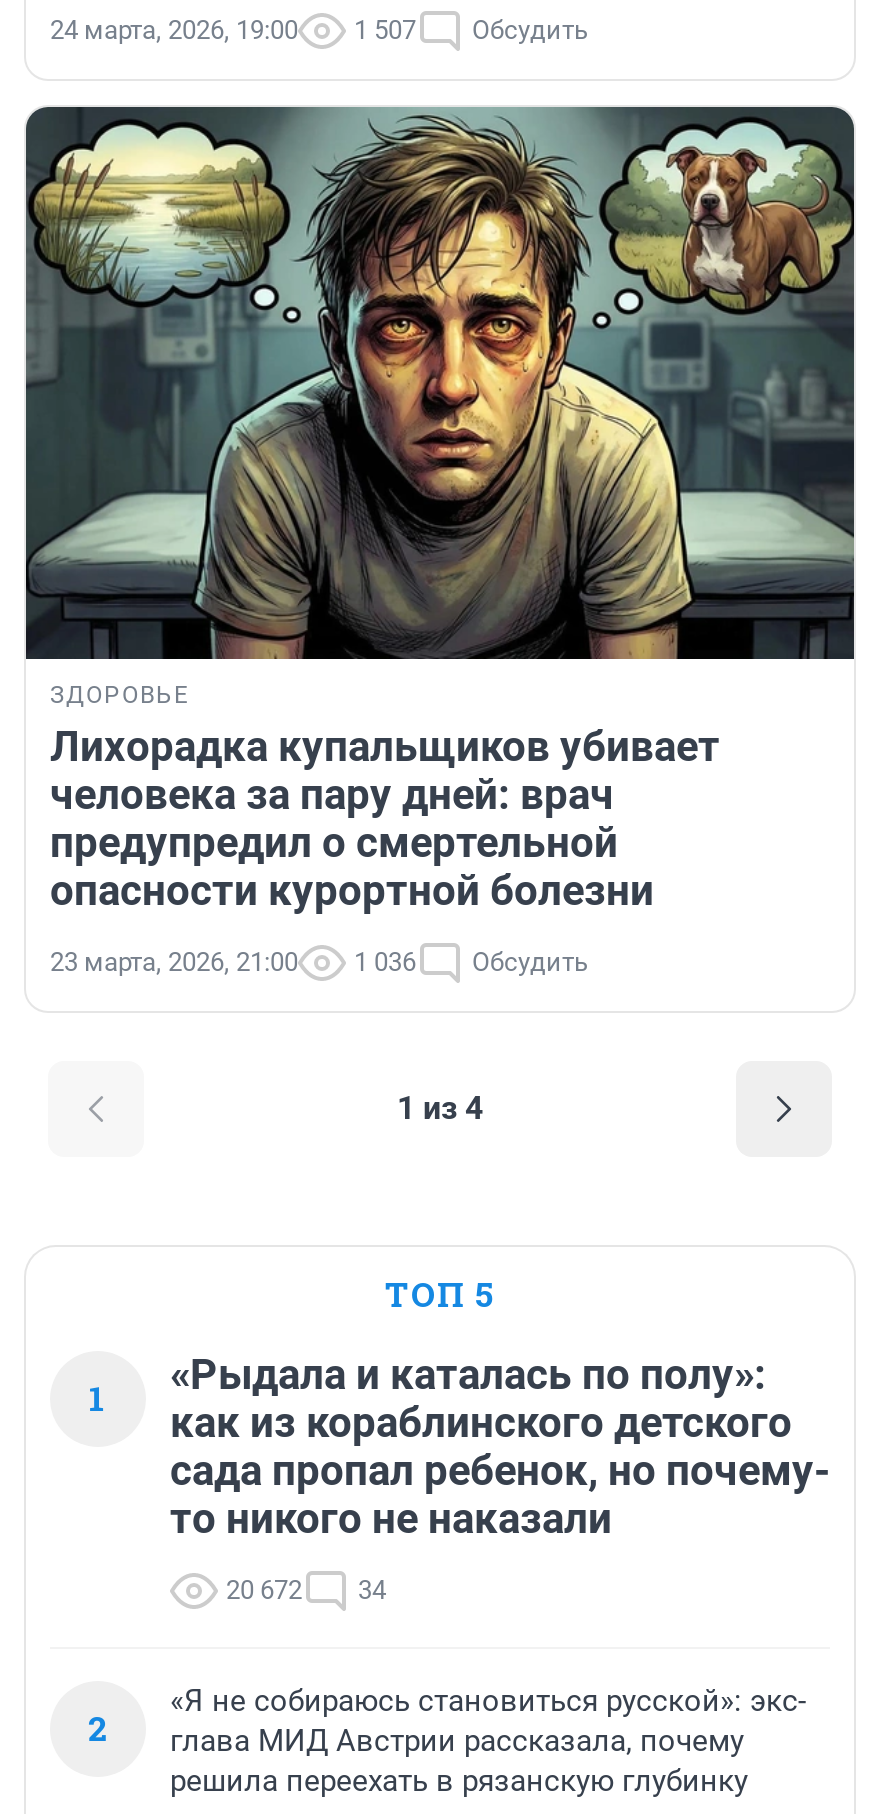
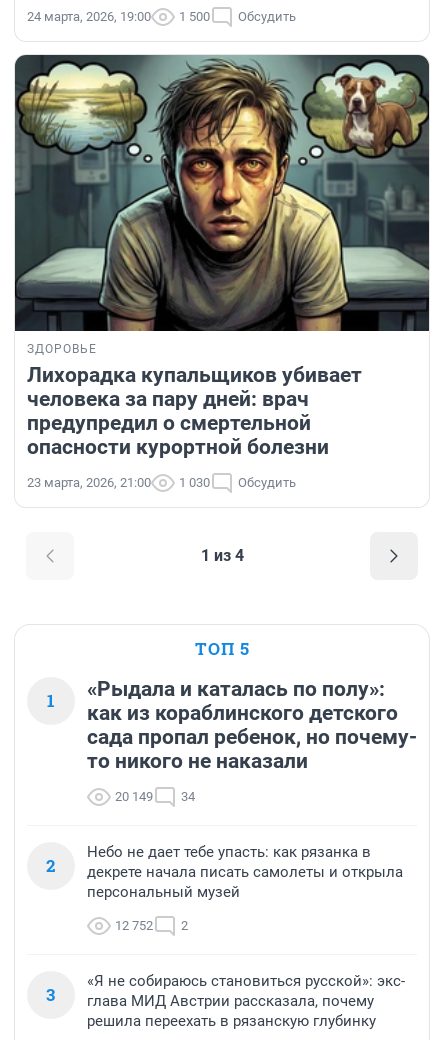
- 24 марта, 2026, 19:00 1 507 Обсудить
+ 24 марта, 2026, 19:00 1 500 Обсудить

- 23 марта, 2026, 21:00 1 036 Обсудить
+ 23 марта, 2026, 21:00 1 030 Обсудить

- 20 672 34
+ 20 149 34

+ Небо не дает тебе упасть: как рязанка в
+ декрете начала писать самолеты и открыла
+ персональный музей
+ 12 752
+ 2
+ 3
